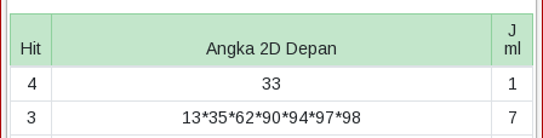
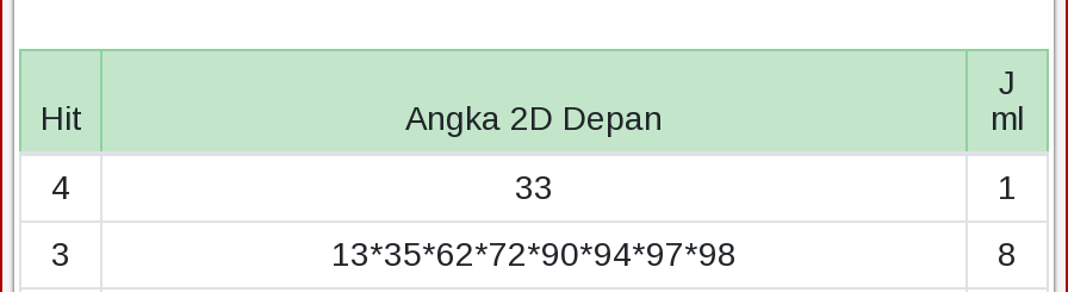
- 13*35*62*90*94*97*98
+ 13*35*62*72*90*94*97*98

- 7
+ 8
